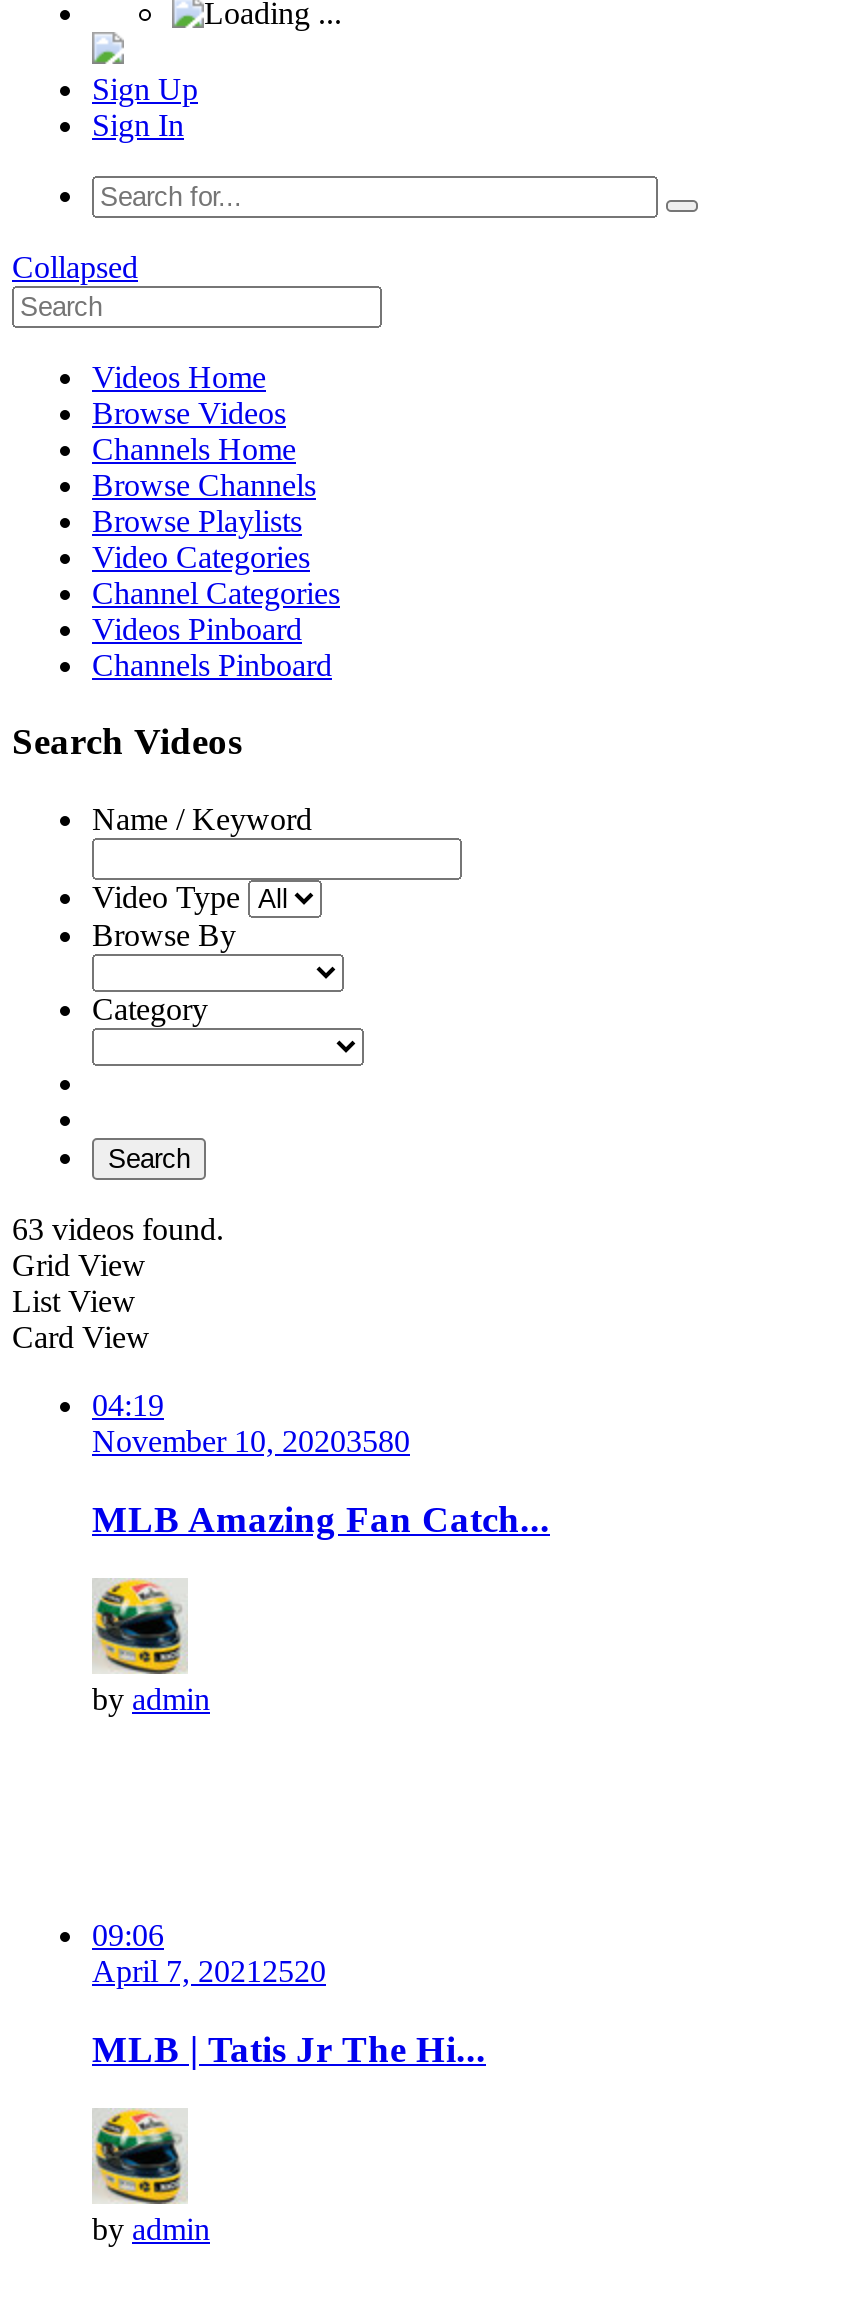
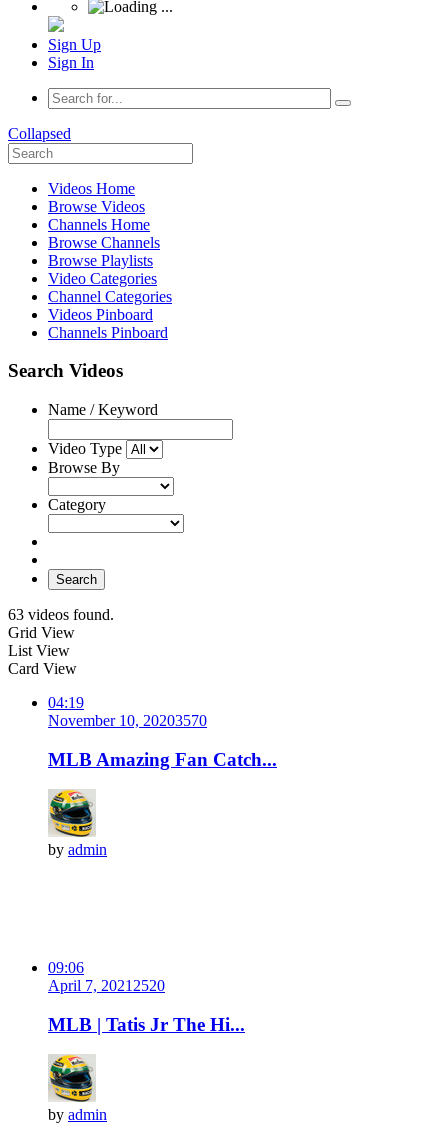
- November 10, 20203580
+ November 10, 20203570
